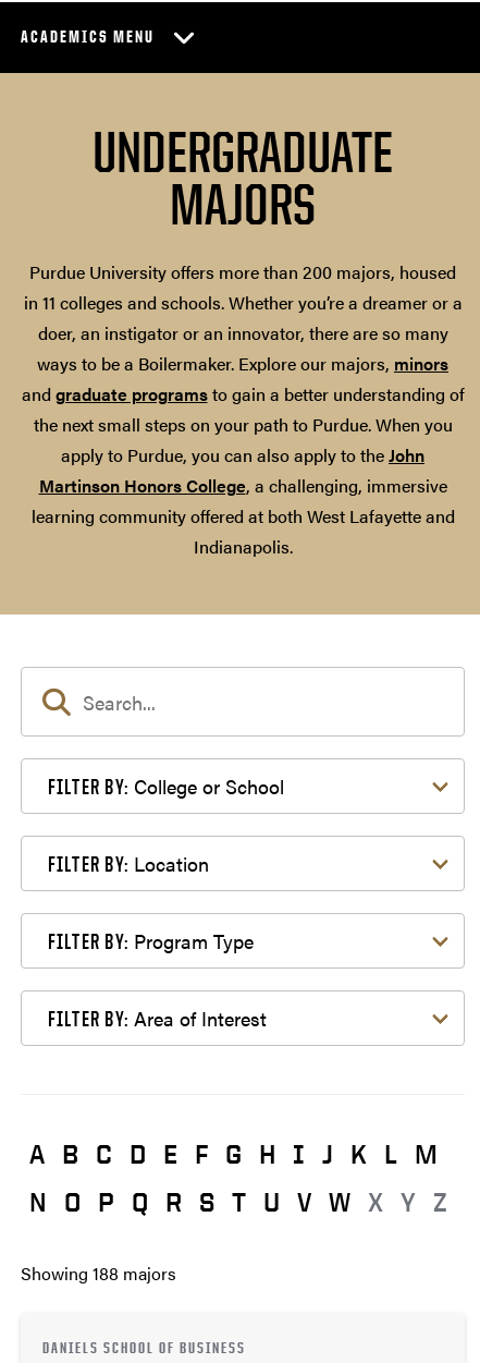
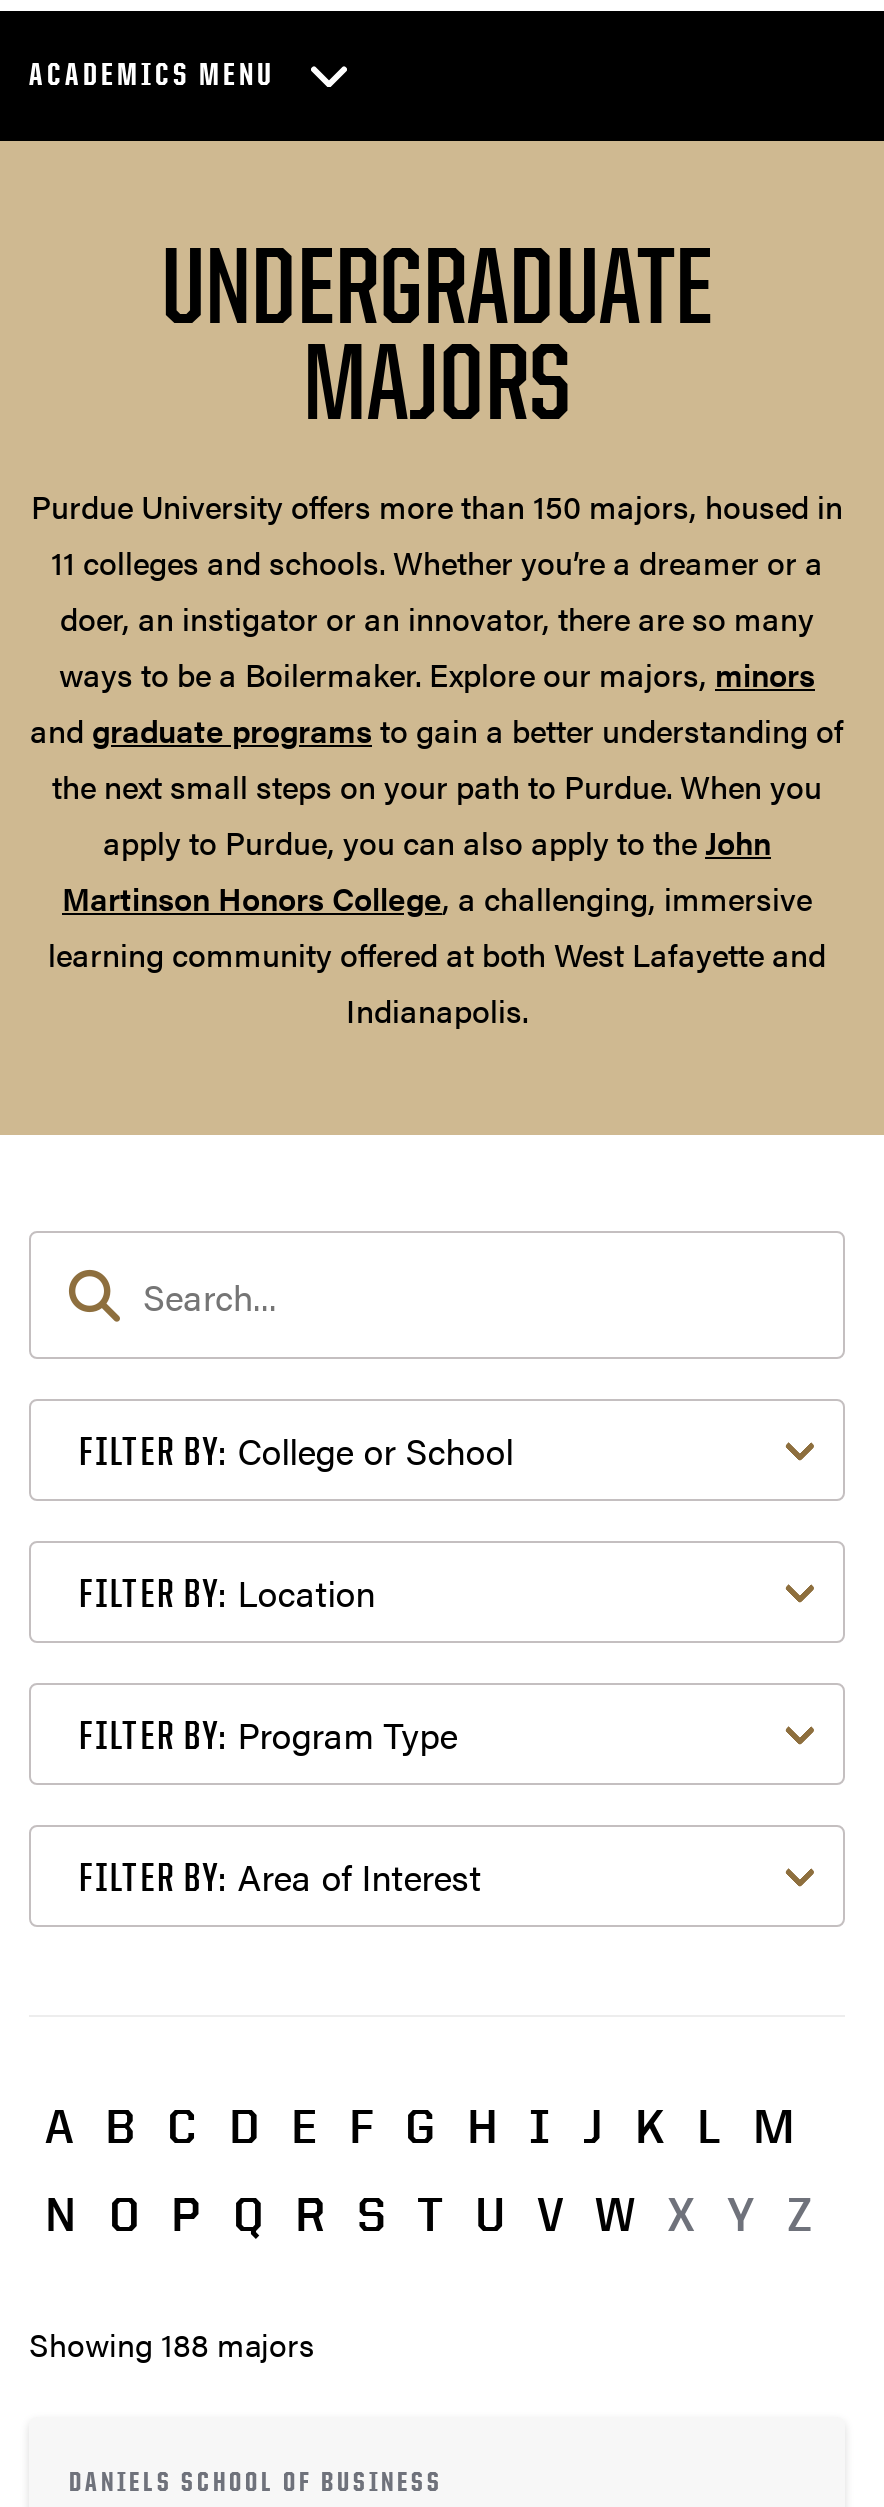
- Purdue University offers more than 200 majors, housed
- in 11 colleges and schools. Whether you’re a dreamer or a
+ Purdue University offers more than 150 majors, housed in
+ 11 colleges and schools. Whether you’re a dreamer or a
